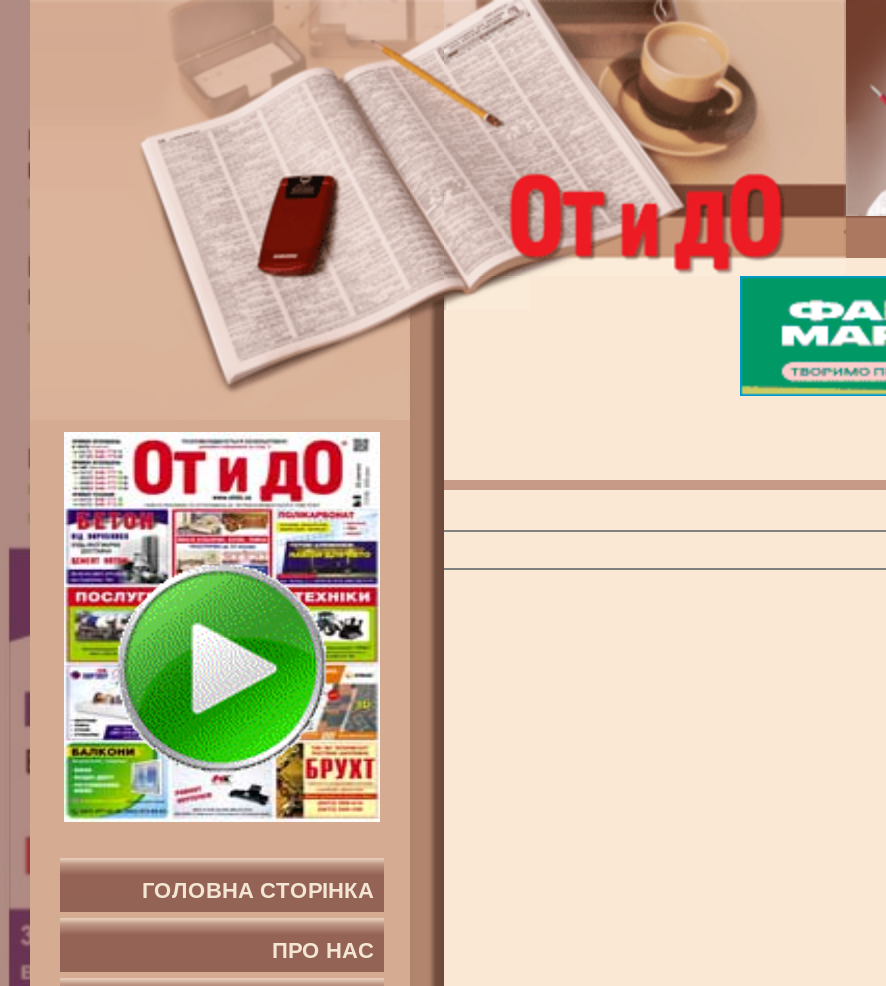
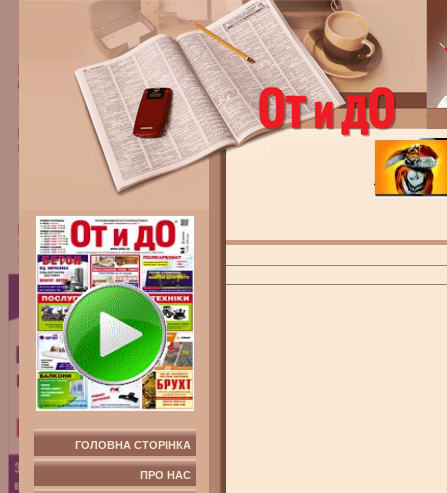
- [image]
+ [image]
